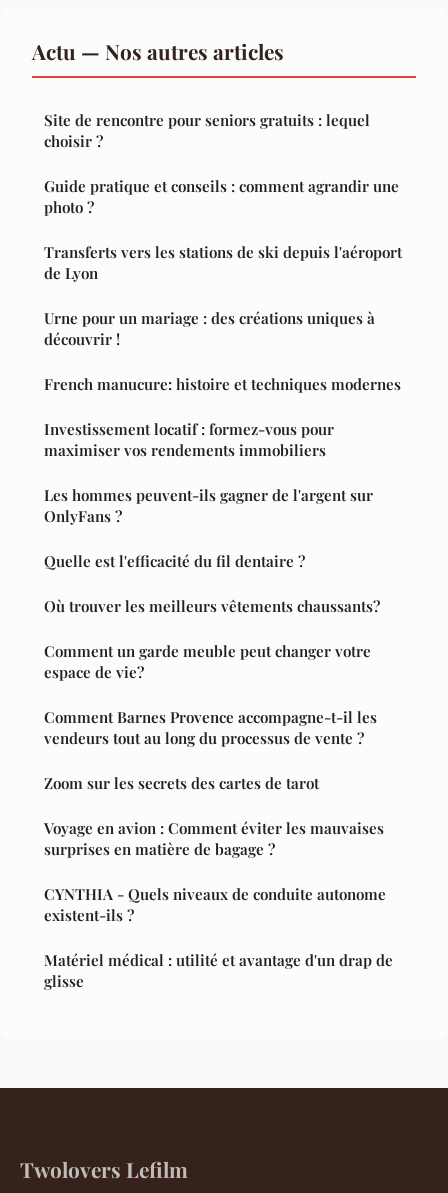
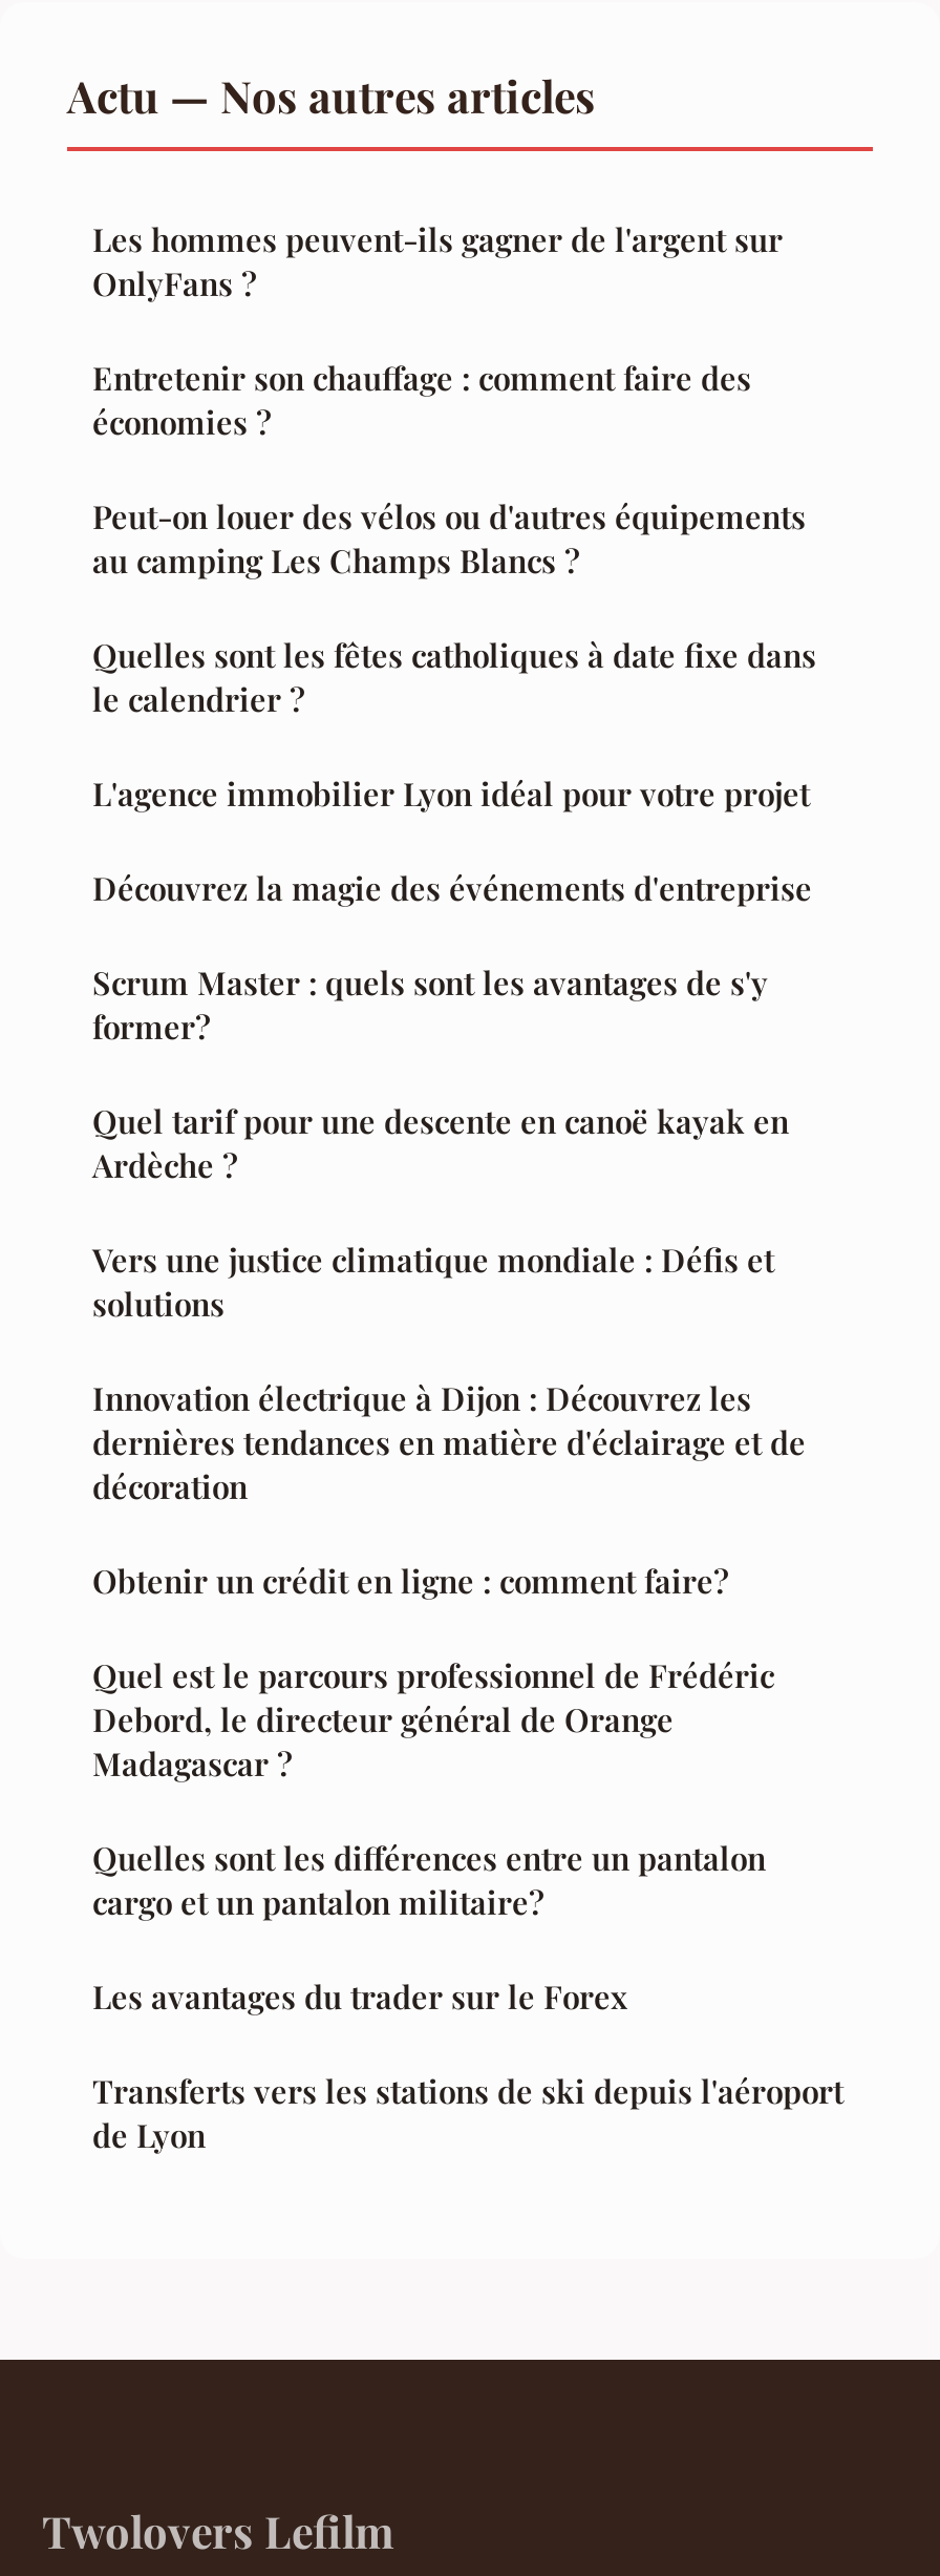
- Site de rencontre pour seniors gratuits : lequel
- choisir ?
- Guide pratique et conseils : comment agrandir une
- photo ?
+ Entretenir son chauffage : comment faire des
+ économies ?
+ Peut-on louer des vélos ou d'autres équipements
+ au camping Les Champs Blancs ?
+ Quelles sont les fêtes catholiques à date fixe dans
+ le calendrier ?
+ L'agence immobilier Lyon idéal pour votre projet
+ Découvrez la magie des événements d'entreprise
+ Scrum Master : quels sont les avantages de s'y
+ former?
+ Quel tarif pour une descente en canoë kayak en
+ Ardèche ?
+ Vers une justice climatique mondiale : Défis et
+ solutions
+ Innovation électrique à Dijon : Découvrez les
+ dernières tendances en matière d'éclairage et de
+ décoration
+ Obtenir un crédit en ligne : comment faire?
+ Quel est le parcours professionnel de Frédéric
+ Debord, le directeur général de Orange
+ Madagascar ?
+ Quelles sont les différences entre un pantalon
+ cargo et un pantalon militaire?
+ Les avantages du trader sur le Forex

moved down: Transferts vers les stations de ski depuis l'aéroport | de Lyon

- Urne pour un mariage : des créations uniques à
- découvrir !
- French manucure: histoire et techniques modernes
- Investissement locatif : formez-vous pour
- maximiser vos rendements immobiliers
- Quelle est l'efficacité du fil dentaire ?
- Où trouver les meilleurs vêtements chaussants?
- Comment un garde meuble peut changer votre
- espace de vie?
- Comment Barnes Provence accompagne-t-il les
- vendeurs tout au long du processus de vente ?
- Zoom sur les secrets des cartes de tarot
- Voyage en avion : Comment éviter les mauvaises
- surprises en matière de bagage ?
- CYNTHIA - Quels niveaux de conduite autonome
- existent-ils ?
- Matériel médical : utilité et avantage d'un drap de
- glisse

moved up: Les hommes peuvent-ils gagner de l'argent sur | OnlyFans ?
